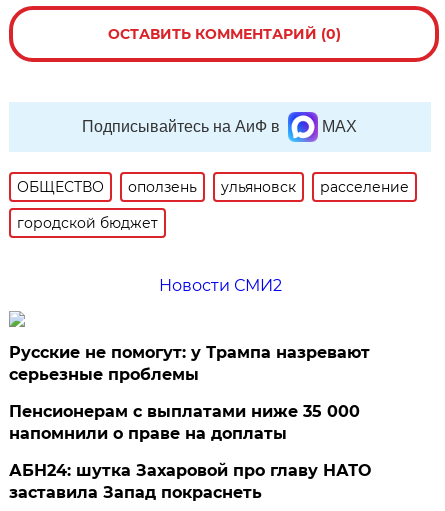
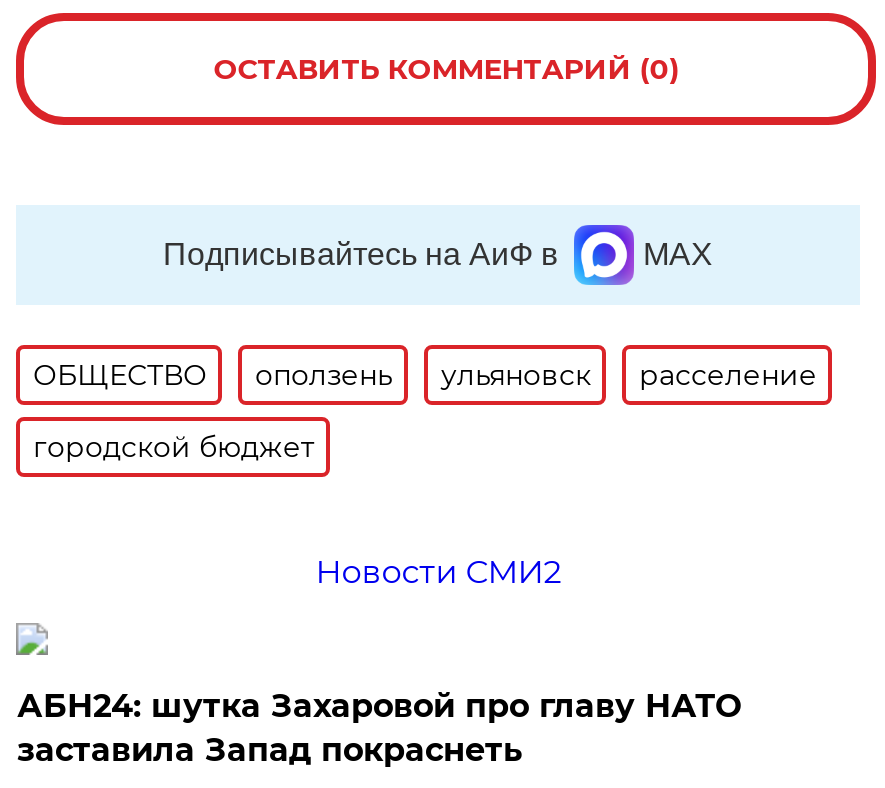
- Русские не помогут: у Трампа назревают
- серьезные проблемы
- Пенсионерам с выплатами ниже 35 000
- напомнили о праве на доплаты
